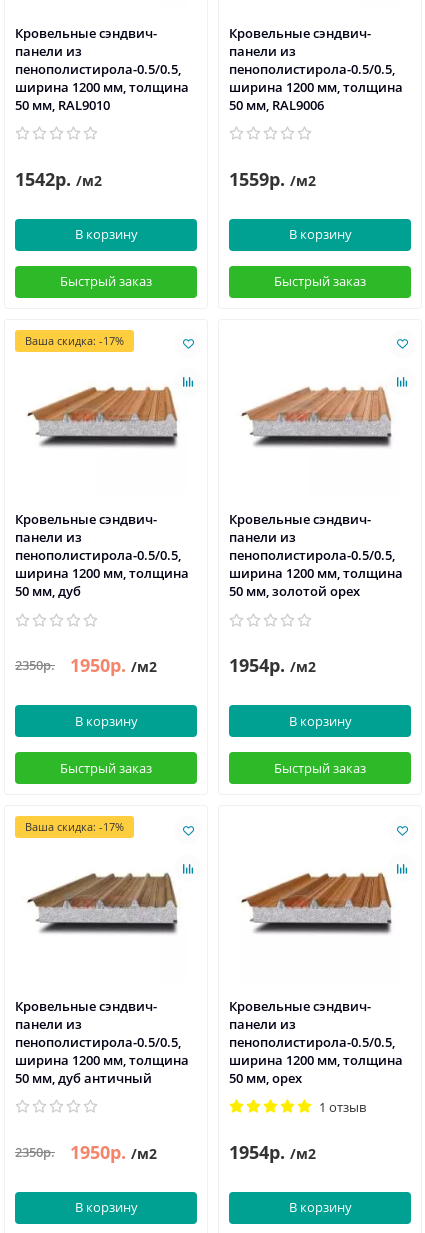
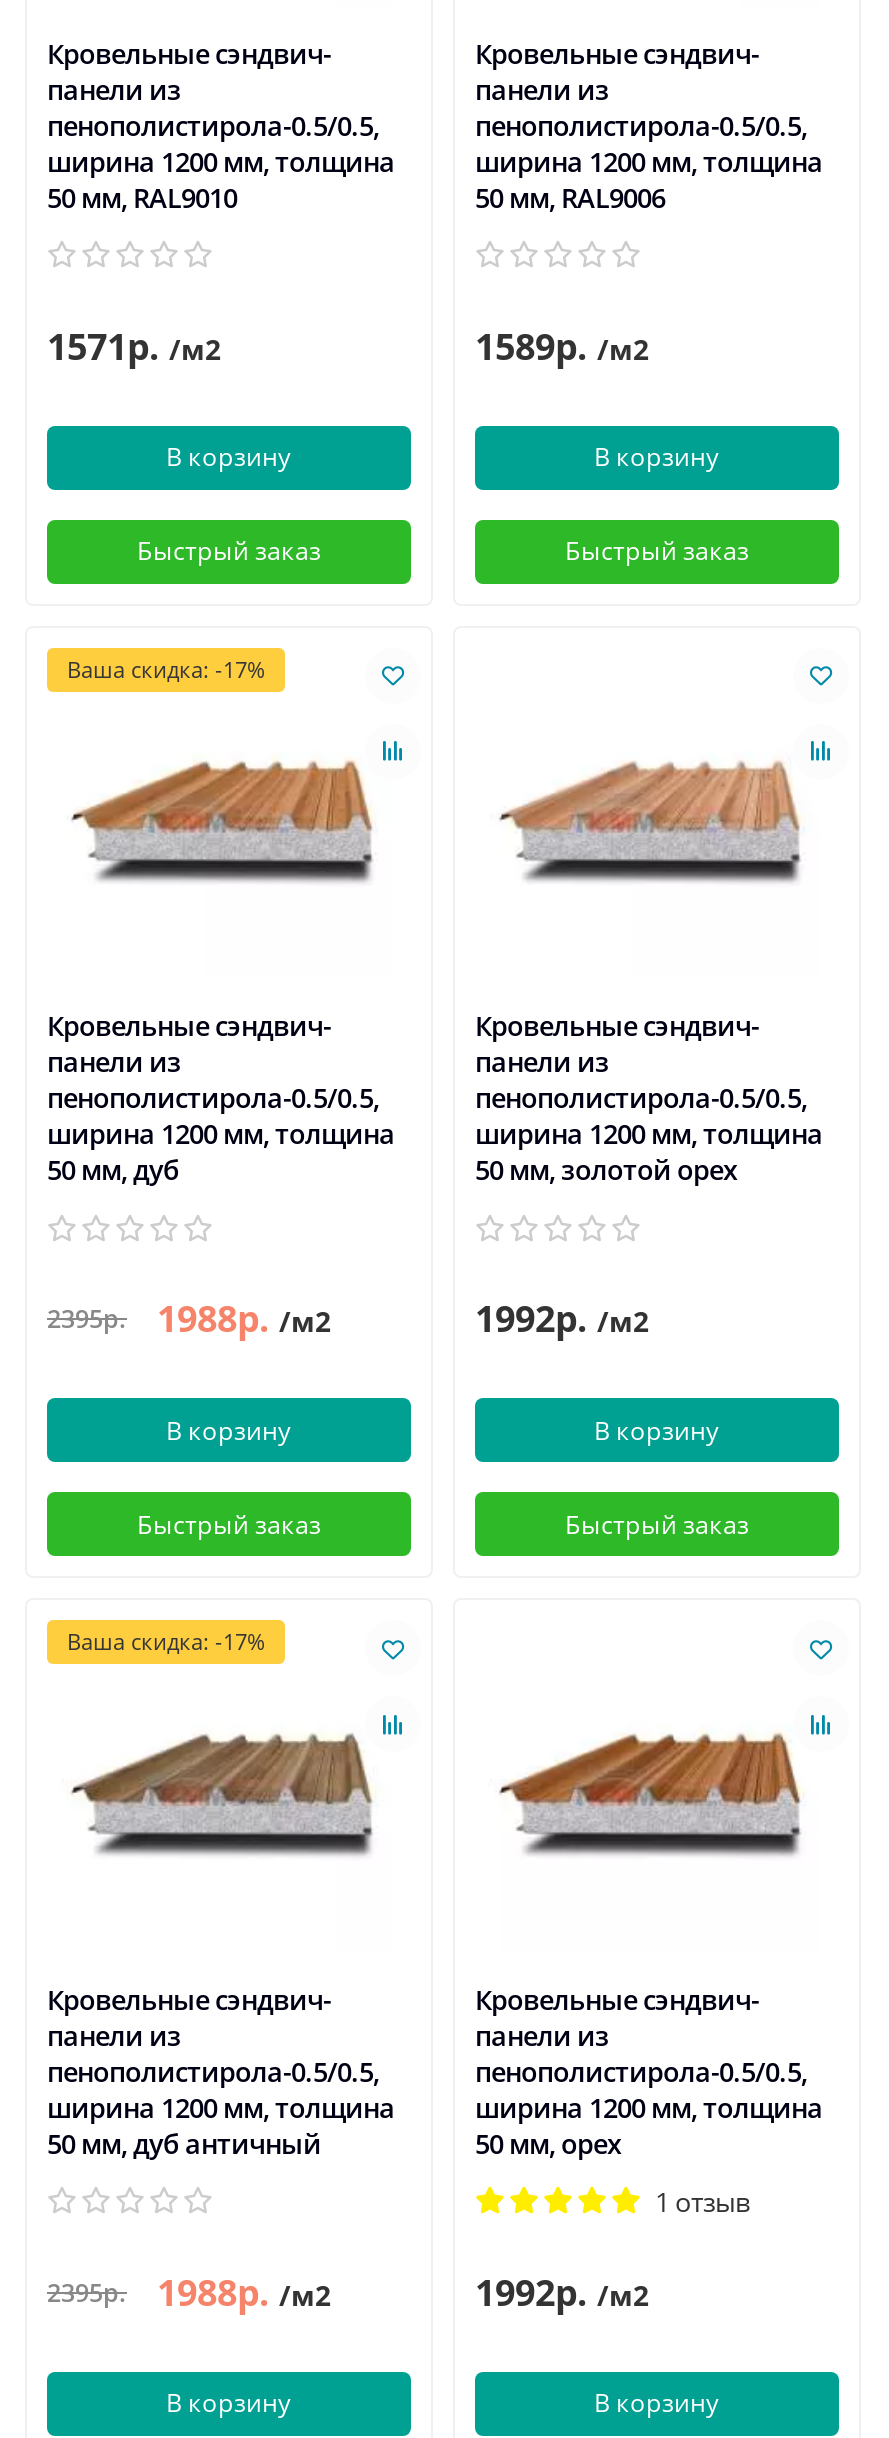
- 1542р. /м2
+ 1571р. /м2

- 1559р. /м2
+ 1589р. /м2

- 2350р.
- 1950р. /м2
+ 2395р.
+ 1988р. /м2

- 1954р. /м2
+ 1992р. /м2

- 2350р.
- 1950р. /м2
+ 2395р.
+ 1988р. /м2

- 1954р. /м2
+ 1992р. /м2
